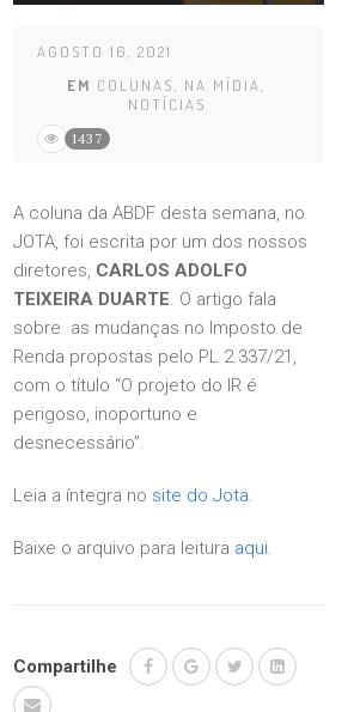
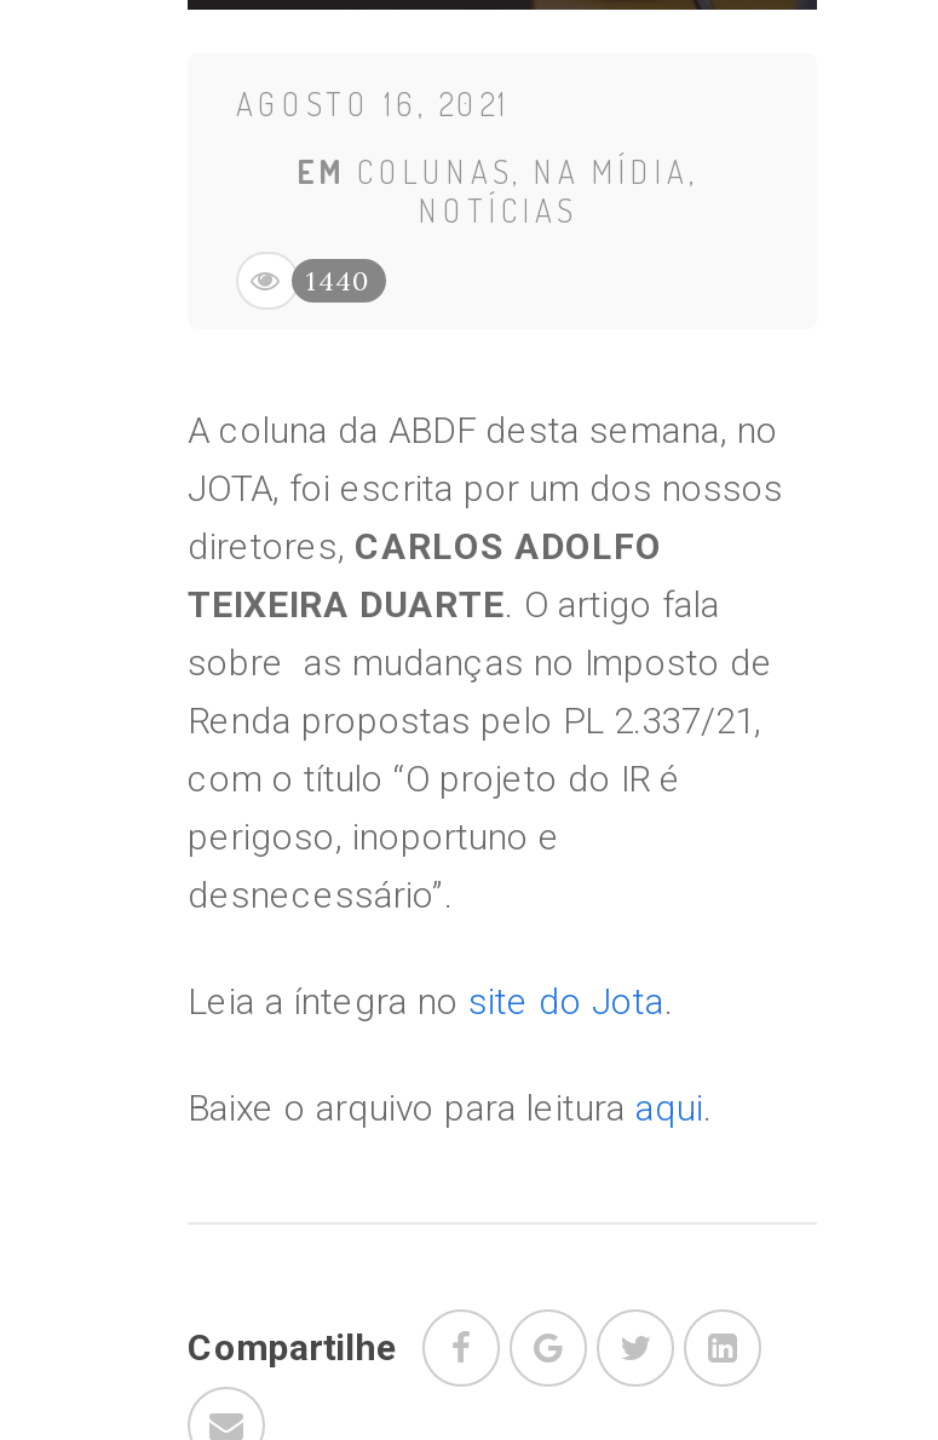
- 1437
+ 1440
